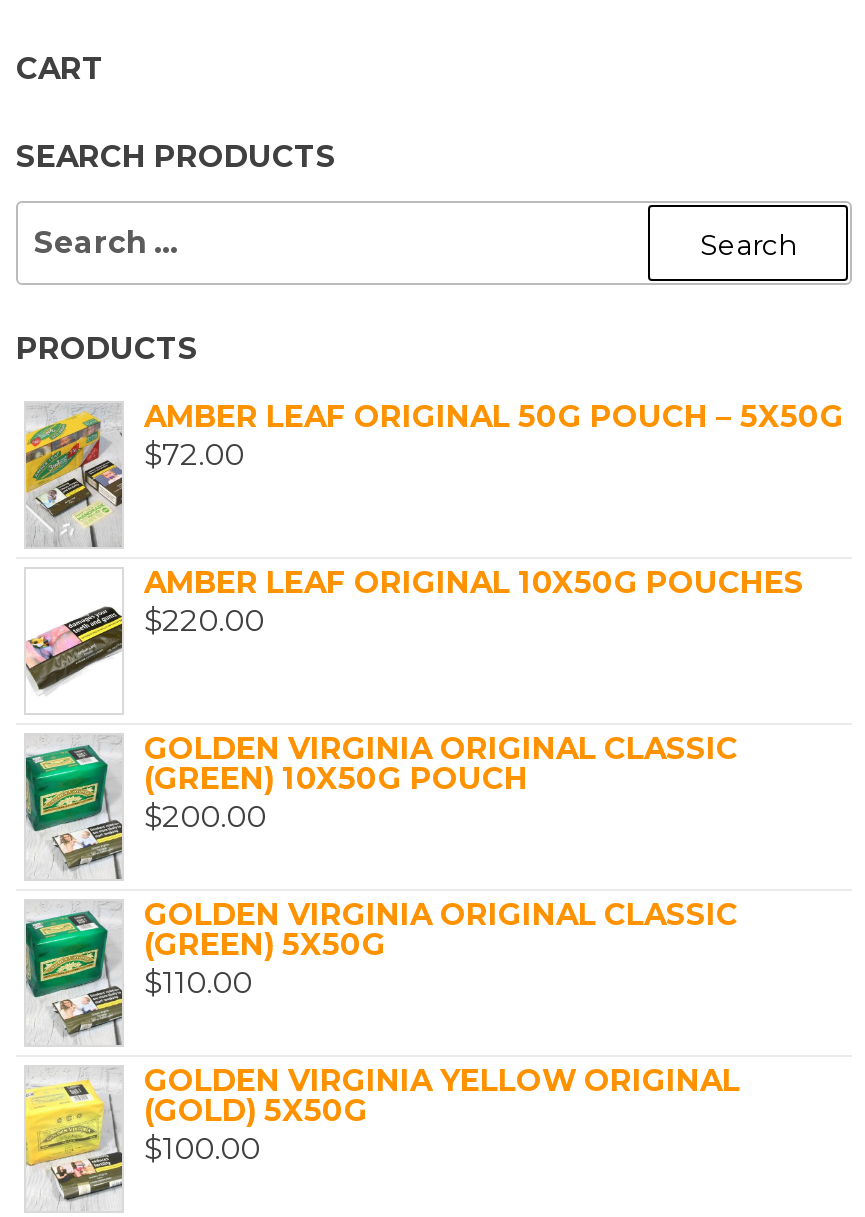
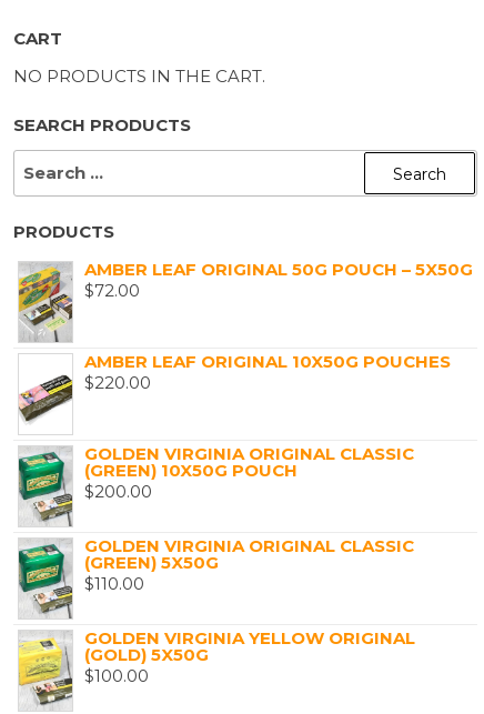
+ NO PRODUCTS IN THE CART.
